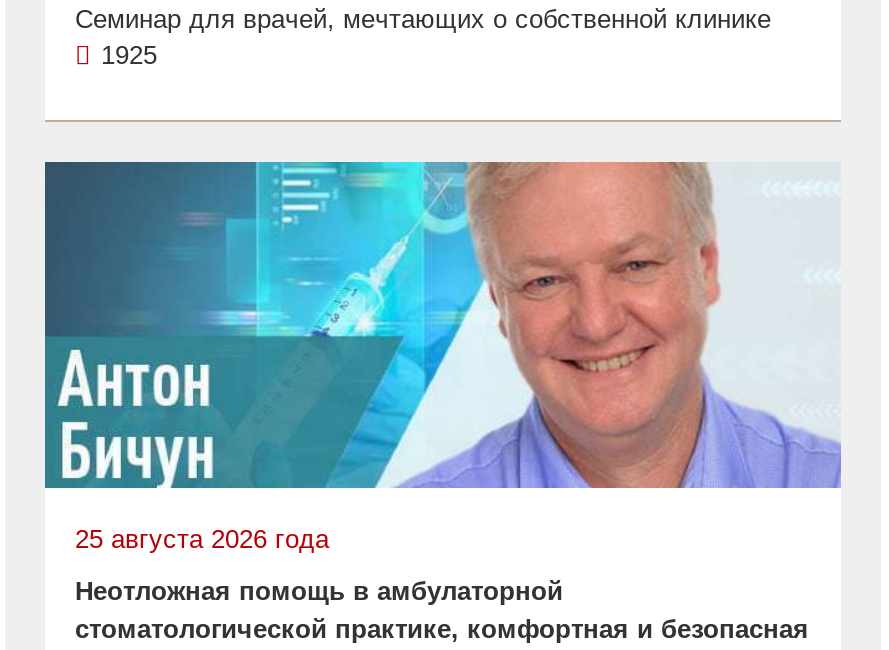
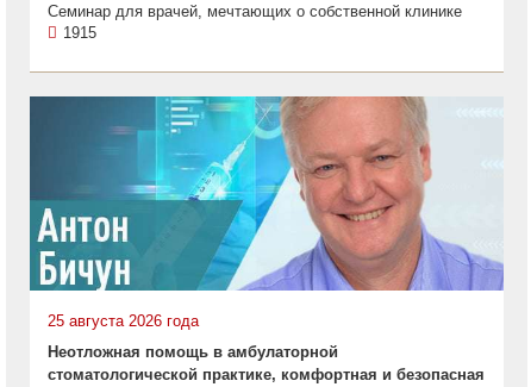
- 1925
+ 1915
